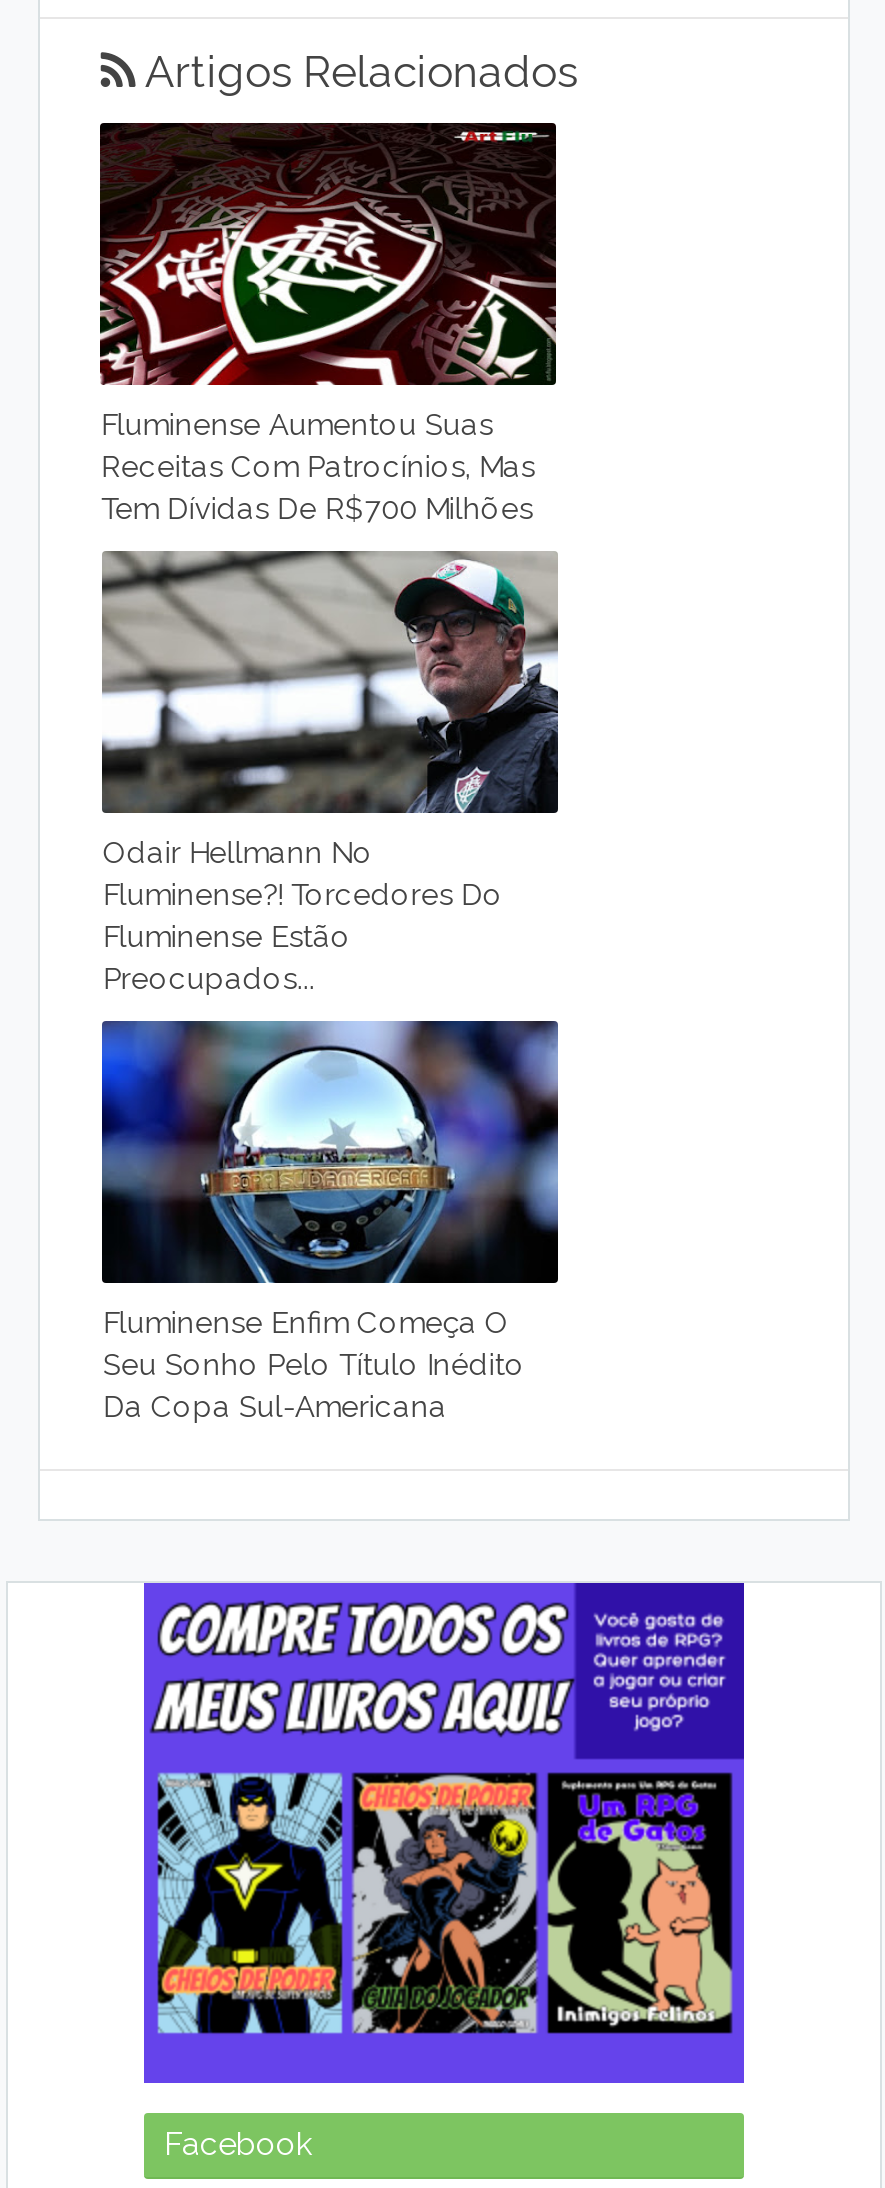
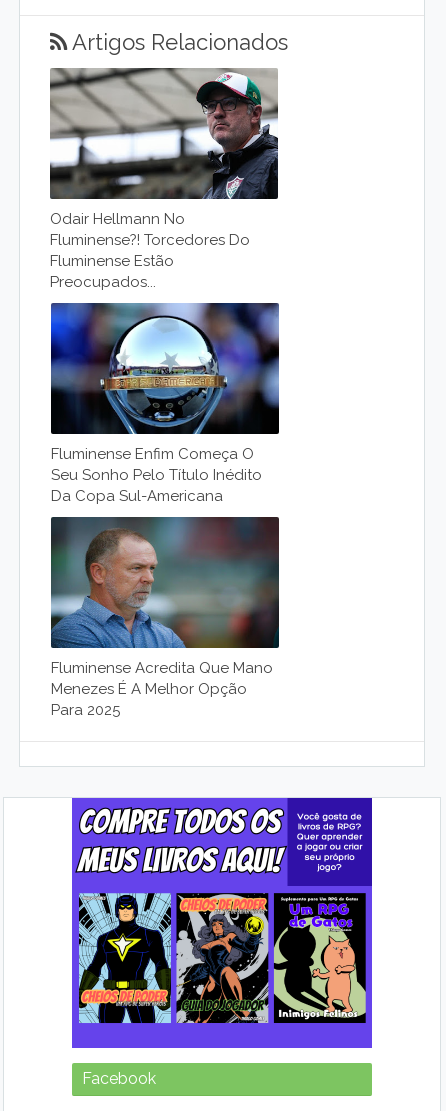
- [image]
- Fluminense Aumentou Suas
- Receitas Com Patrocínios, Mas
- Tem Dívidas De R$700 Milhões

moved up: [image] | Odair Hellmann No | Fluminense?! Torcedores Do | Fluminense Estão | Preocupados... | Fluminense Enfim Começa O | Seu Sonho Pelo Título Inédito | Da Copa Sul-Americana

+ [image]
+ Fluminense Acredita Que Mano
+ Menezes É A Melhor Opção
+ Para 2025
